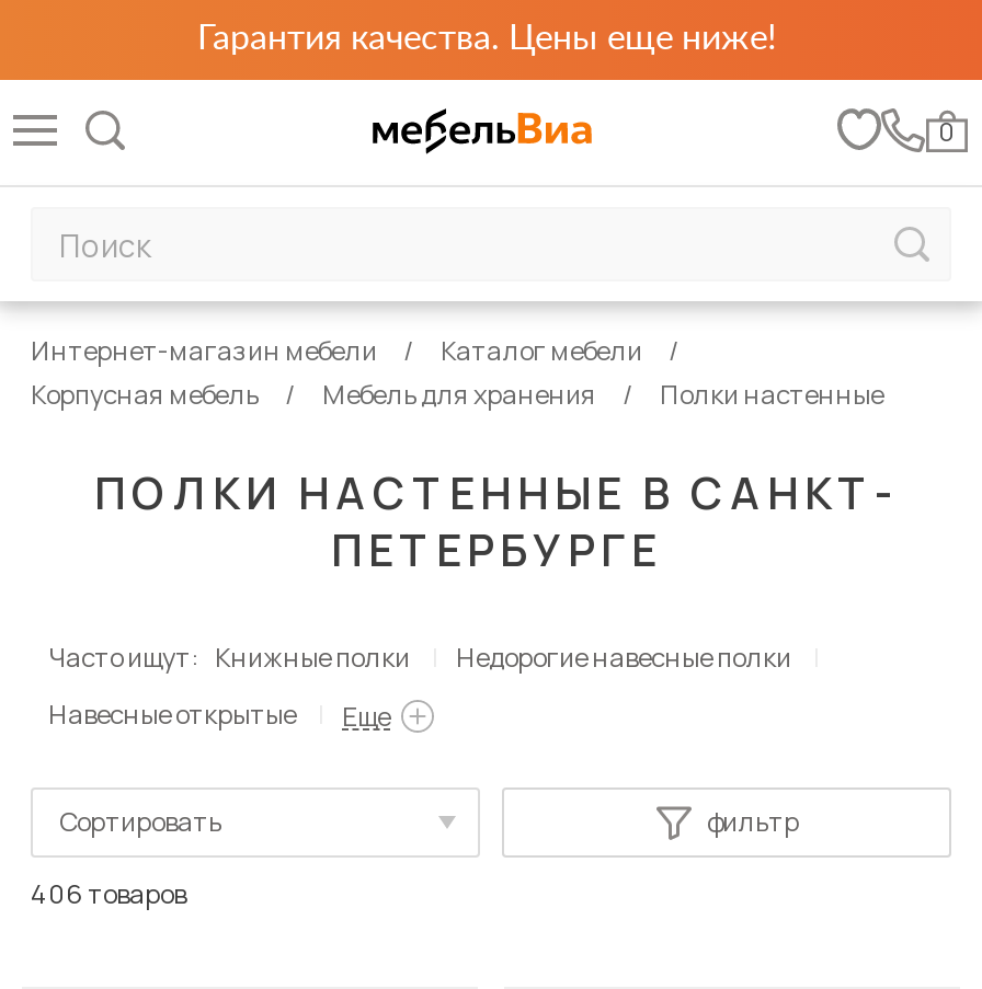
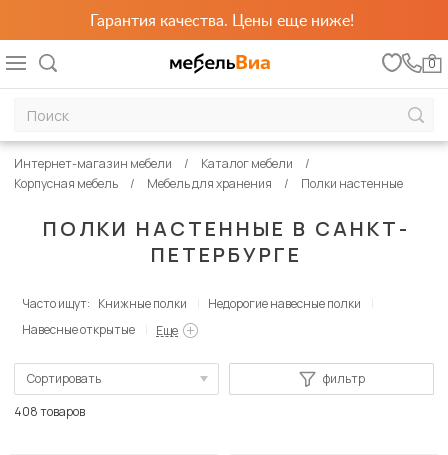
- 406 товаров
+ 408 товаров
